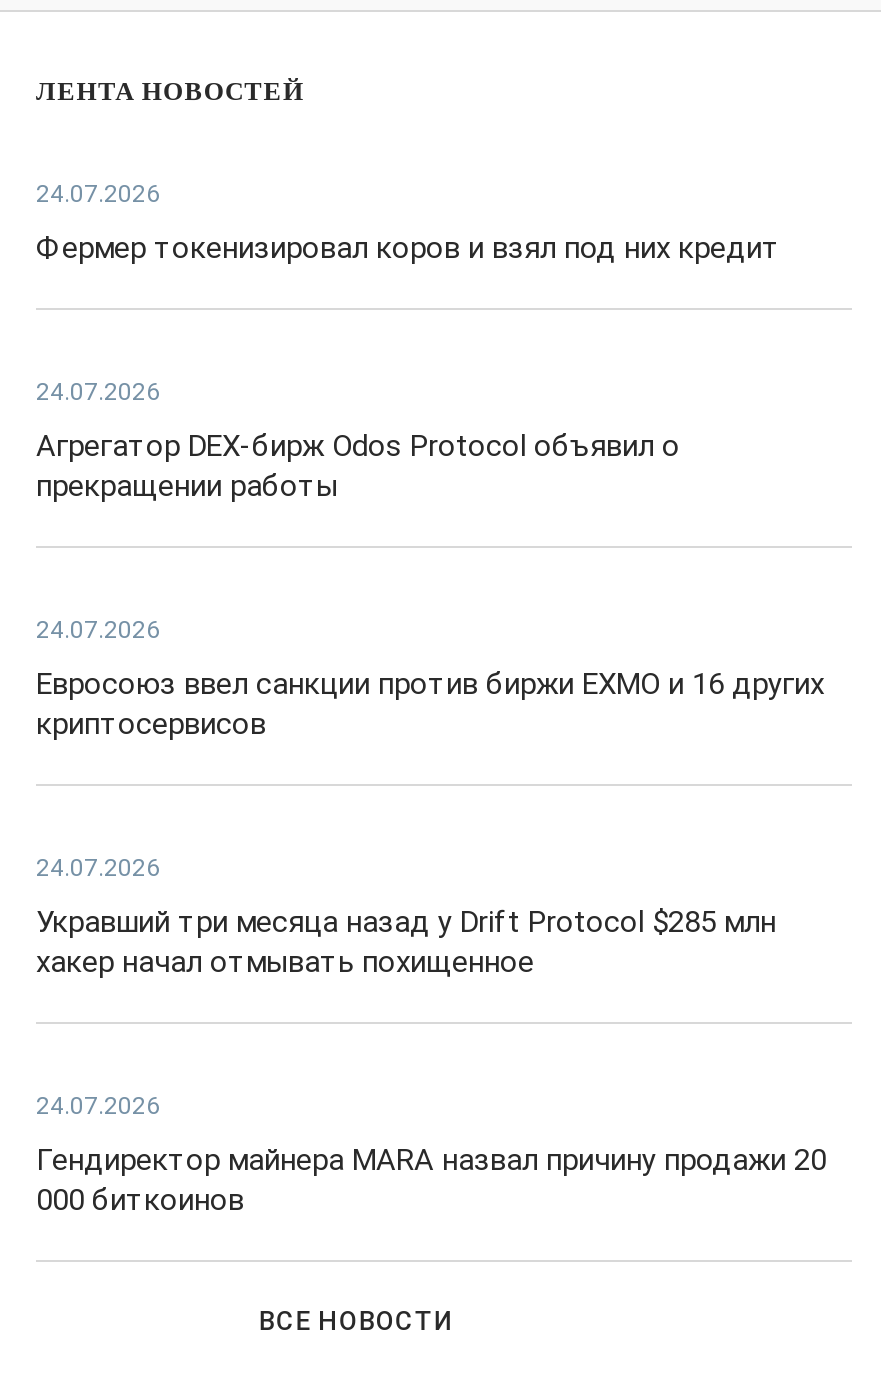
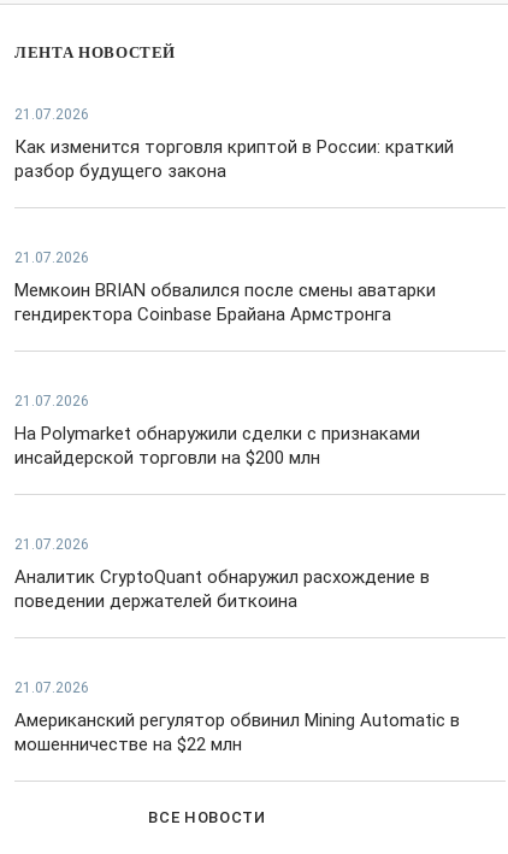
- 24.07.2026
+ 21.07.2026

- Фермер токенизировал коров и взял под них кредит
+ Как изменится торговля криптой в России: краткий
+ разбор будущего закона

- 24.07.2026
+ 21.07.2026

- Агрегатор DEX‑бирж Odos Protocol объявил о
- прекращении работы
+ Мемкоин BRIAN обвалился после смены аватарки
+ гендиректора Coinbase Брайана Армстронга

- 24.07.2026
+ 21.07.2026

- Евросоюз ввел санкции против биржи EXMO и 16 других
- криптосервисов
+ На Polymarket обнаружили сделки с признаками
+ инсайдерской торговли на $200 млн

- 24.07.2026
+ 21.07.2026

- Укравший три месяца назад у Drift Protocol $285 млн
- хакер начал отмывать похищенное
+ Аналитик CryptoQuant обнаружил расхождение в
+ поведении держателей биткоина

- 24.07.2026
+ 21.07.2026

- Гендиректор майнера MARA назвал причину продажи 20
- 000 биткоинов
+ Американский регулятор обвинил Mining Automatic в
+ мошенничестве на $22 млн
